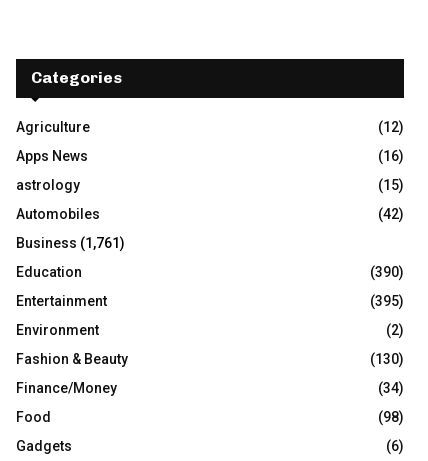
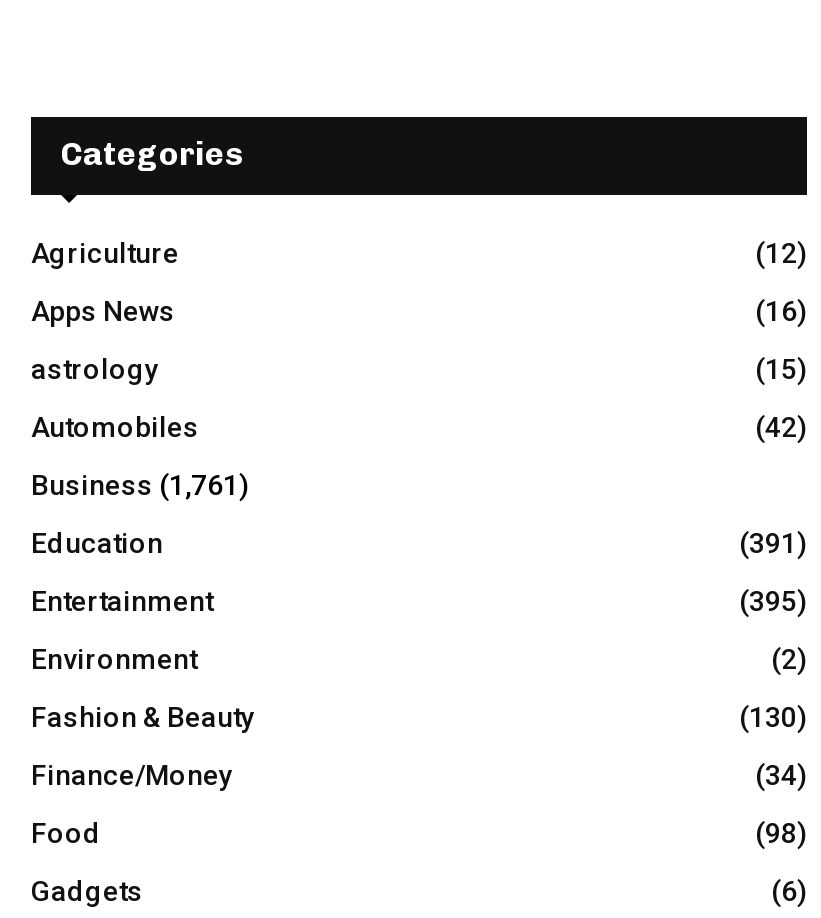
- (390)
+ (391)
